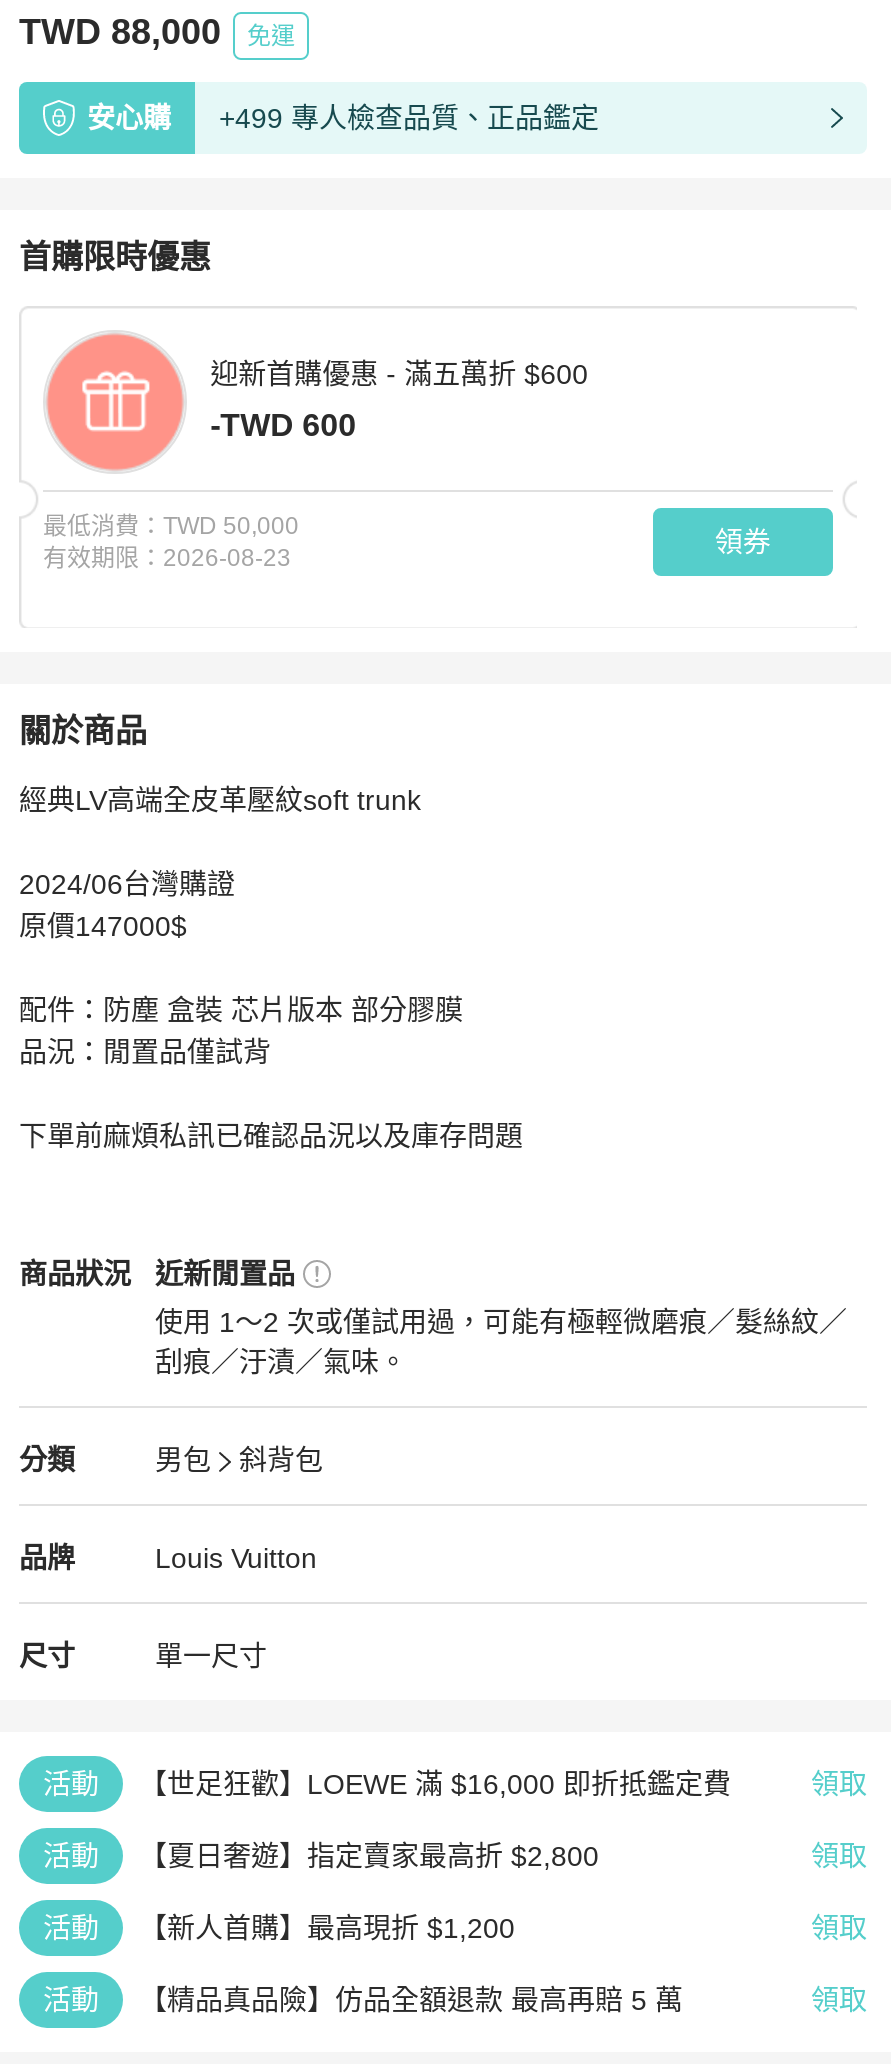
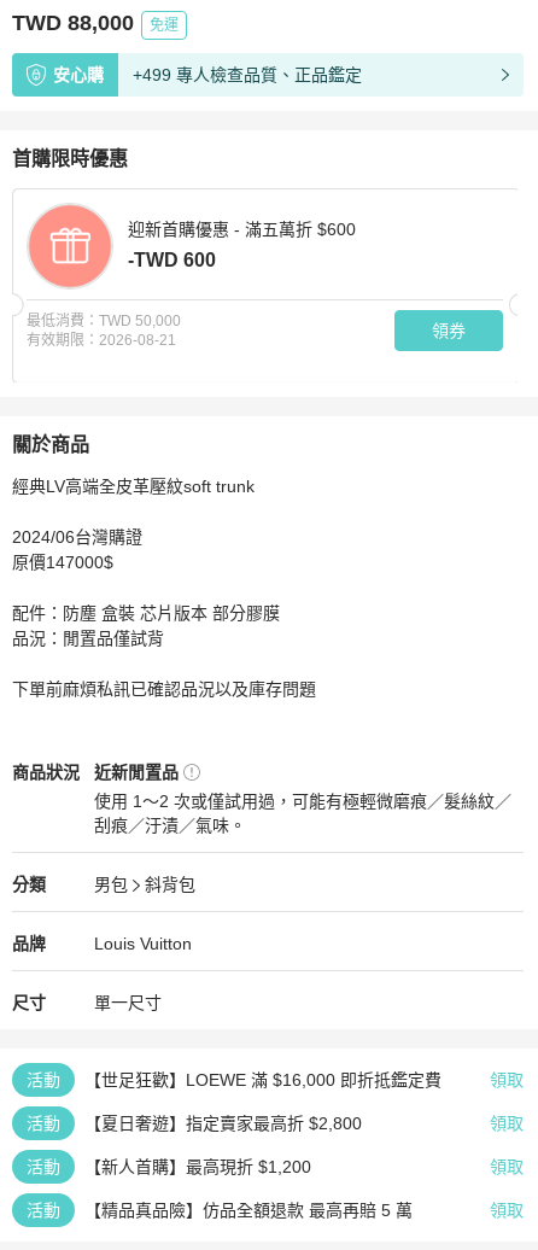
- 有效期限：2026-08-23
+ 有效期限：2026-08-21
